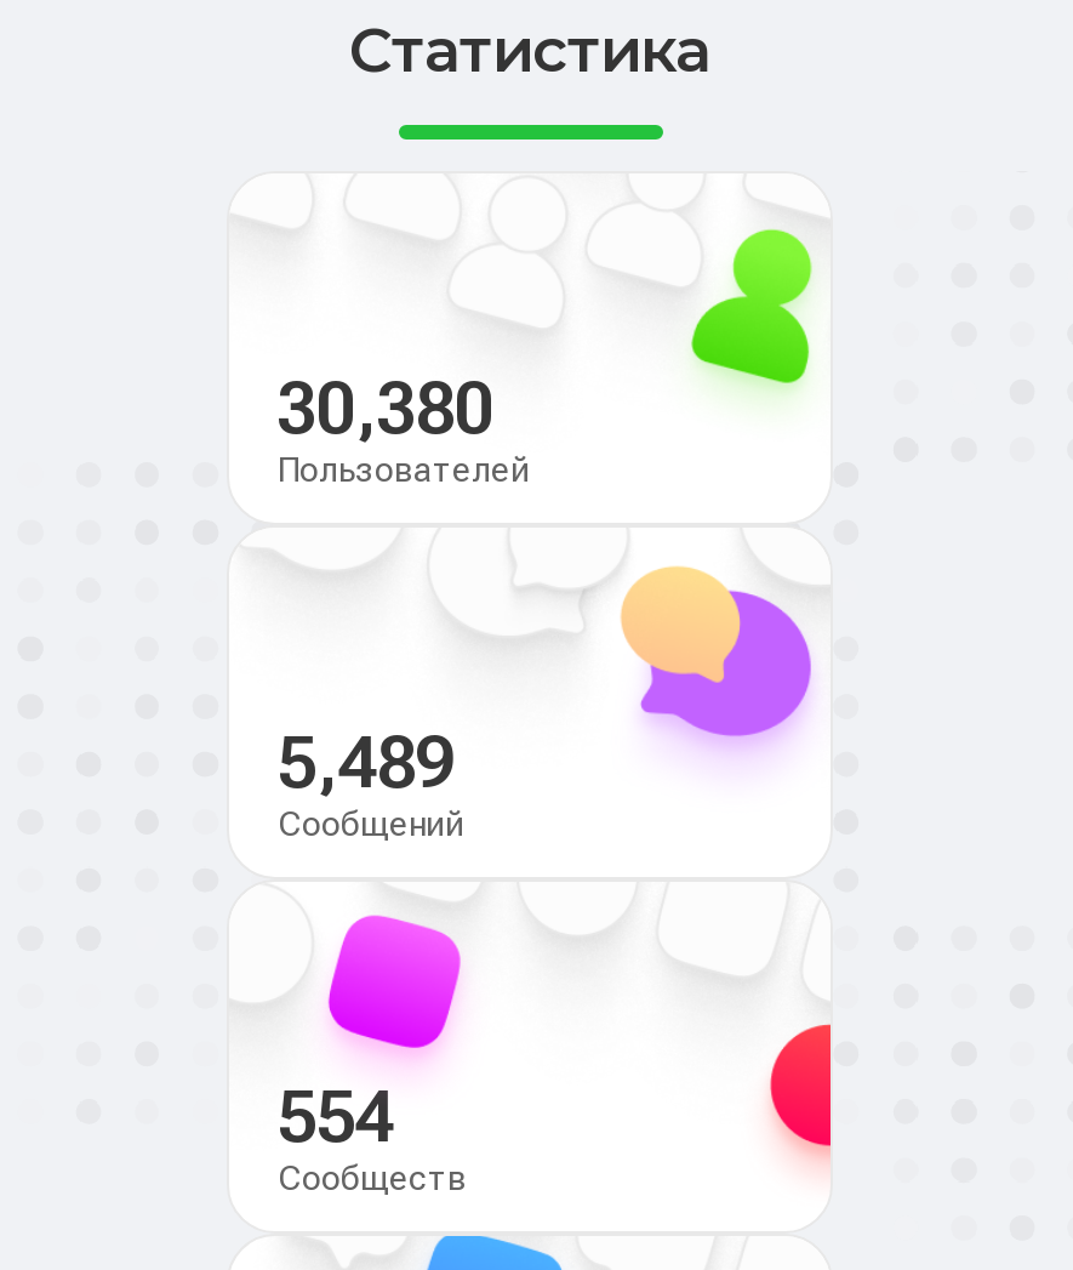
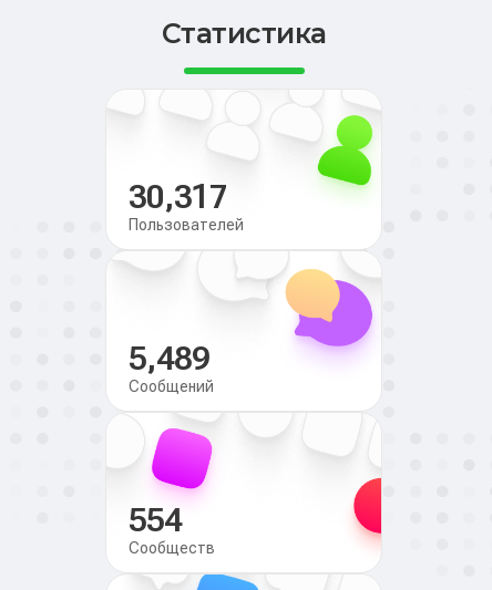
- 30,380
+ 30,317
